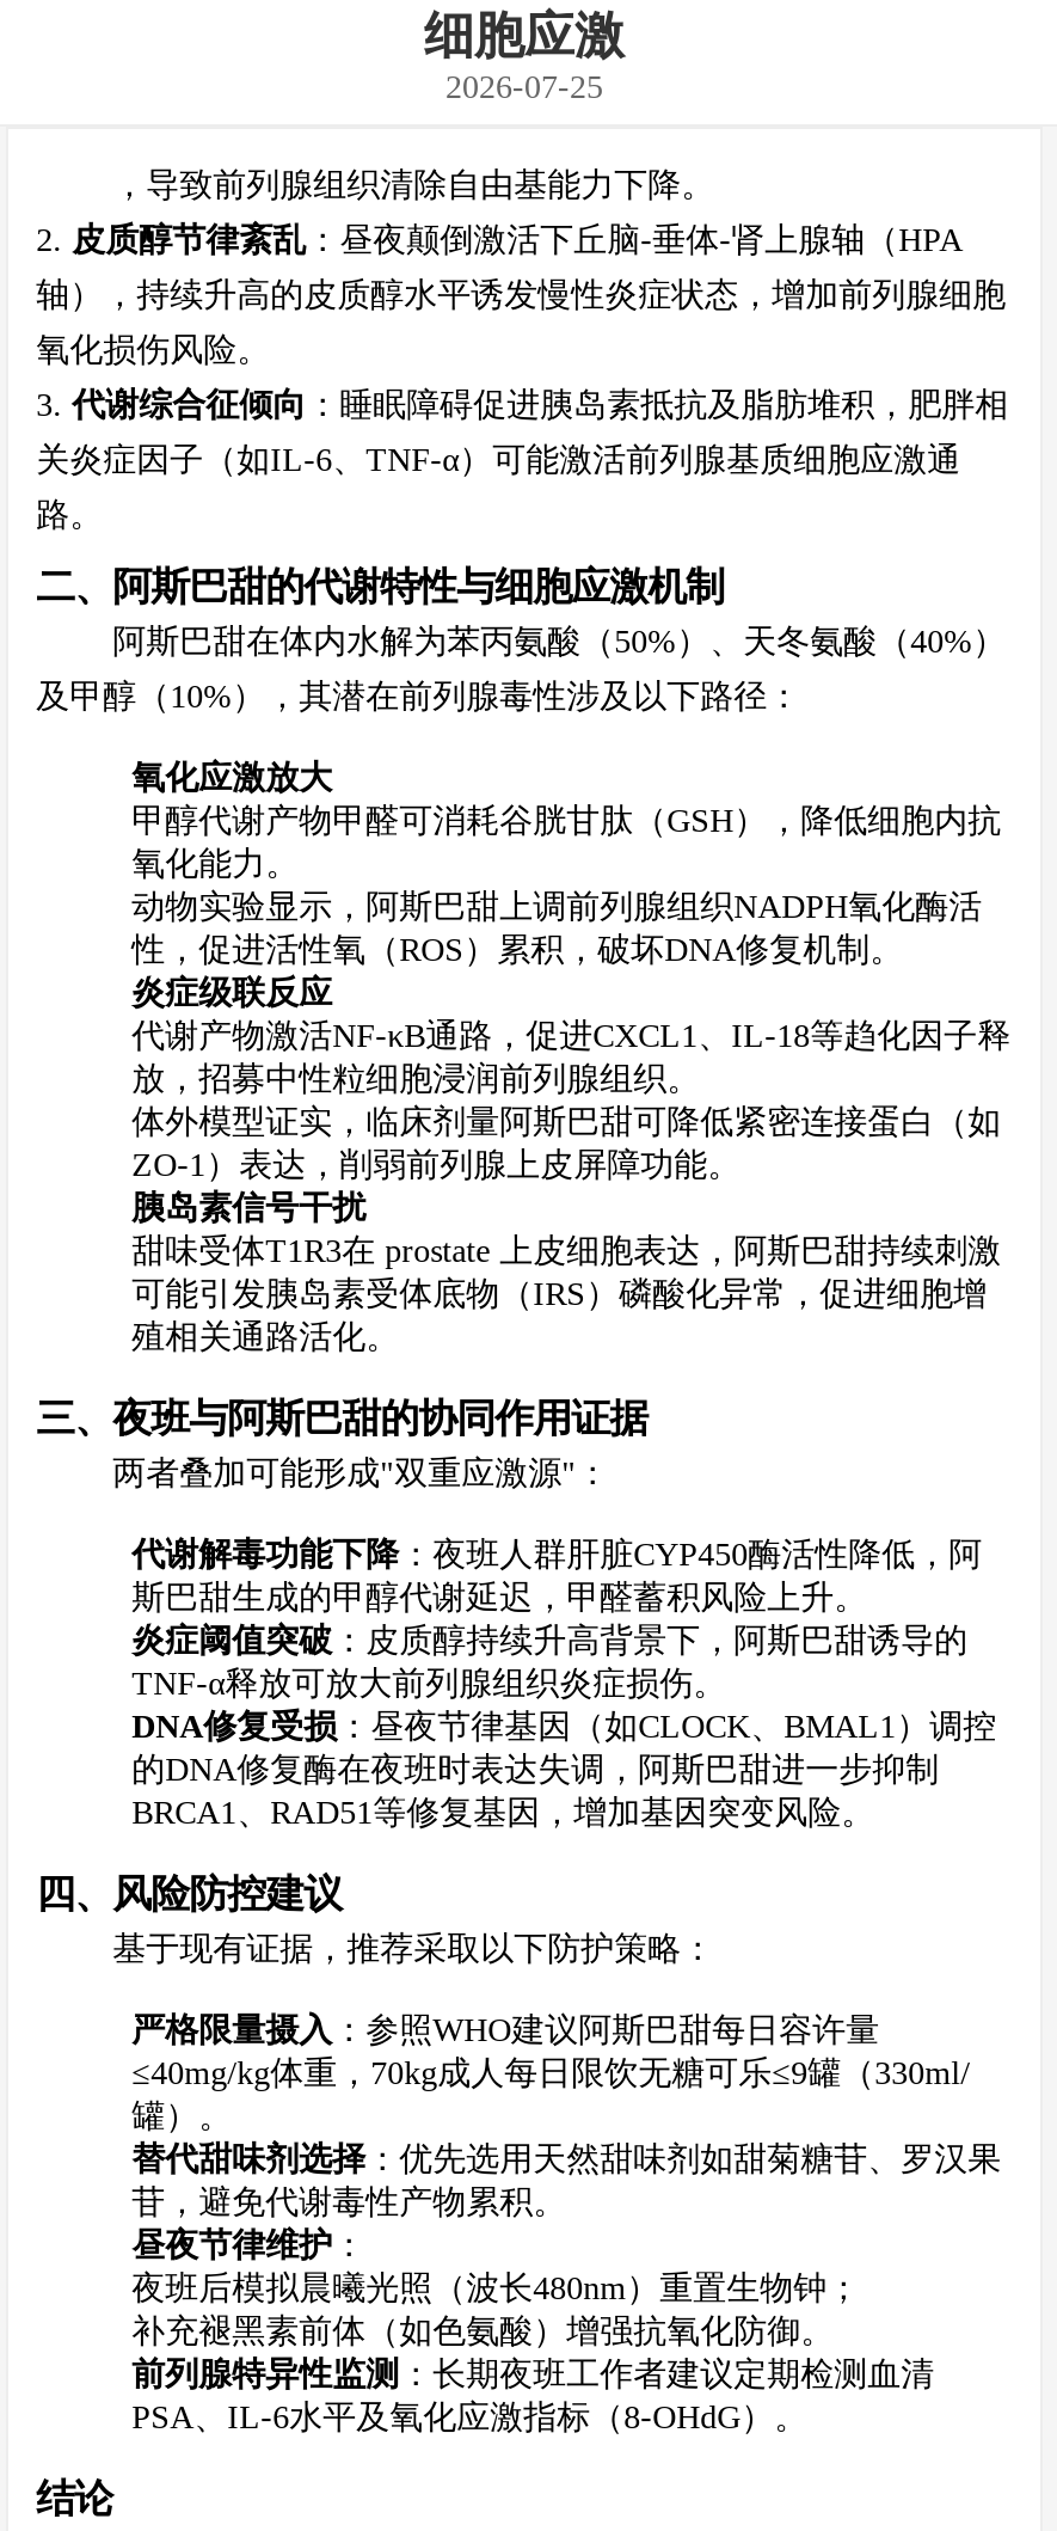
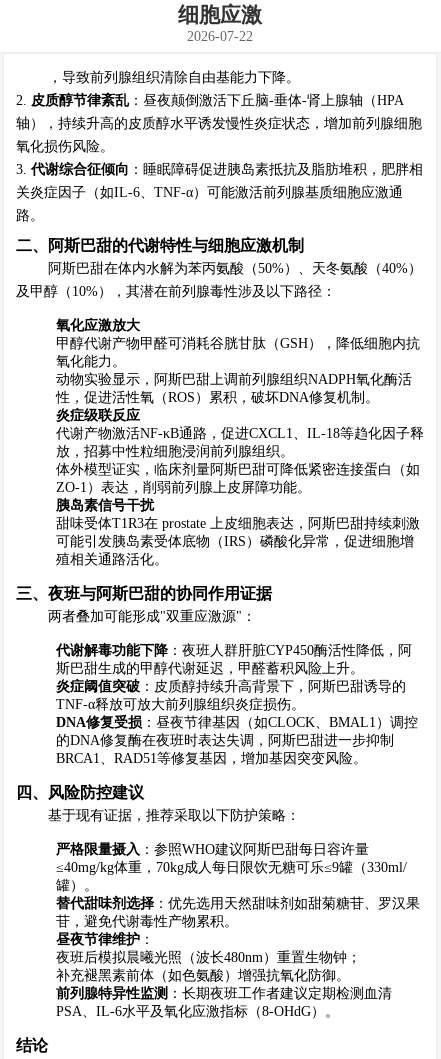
- 2026-07-25
+ 2026-07-22
